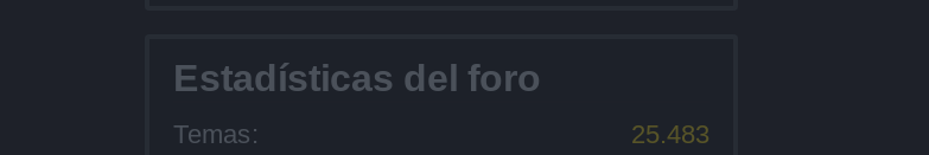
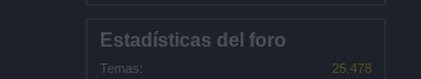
- 25.483
+ 25.478
